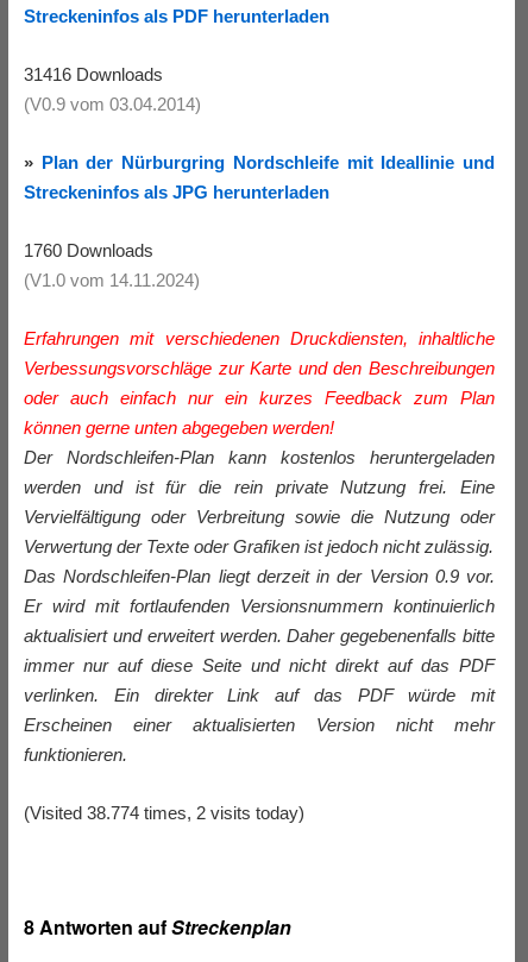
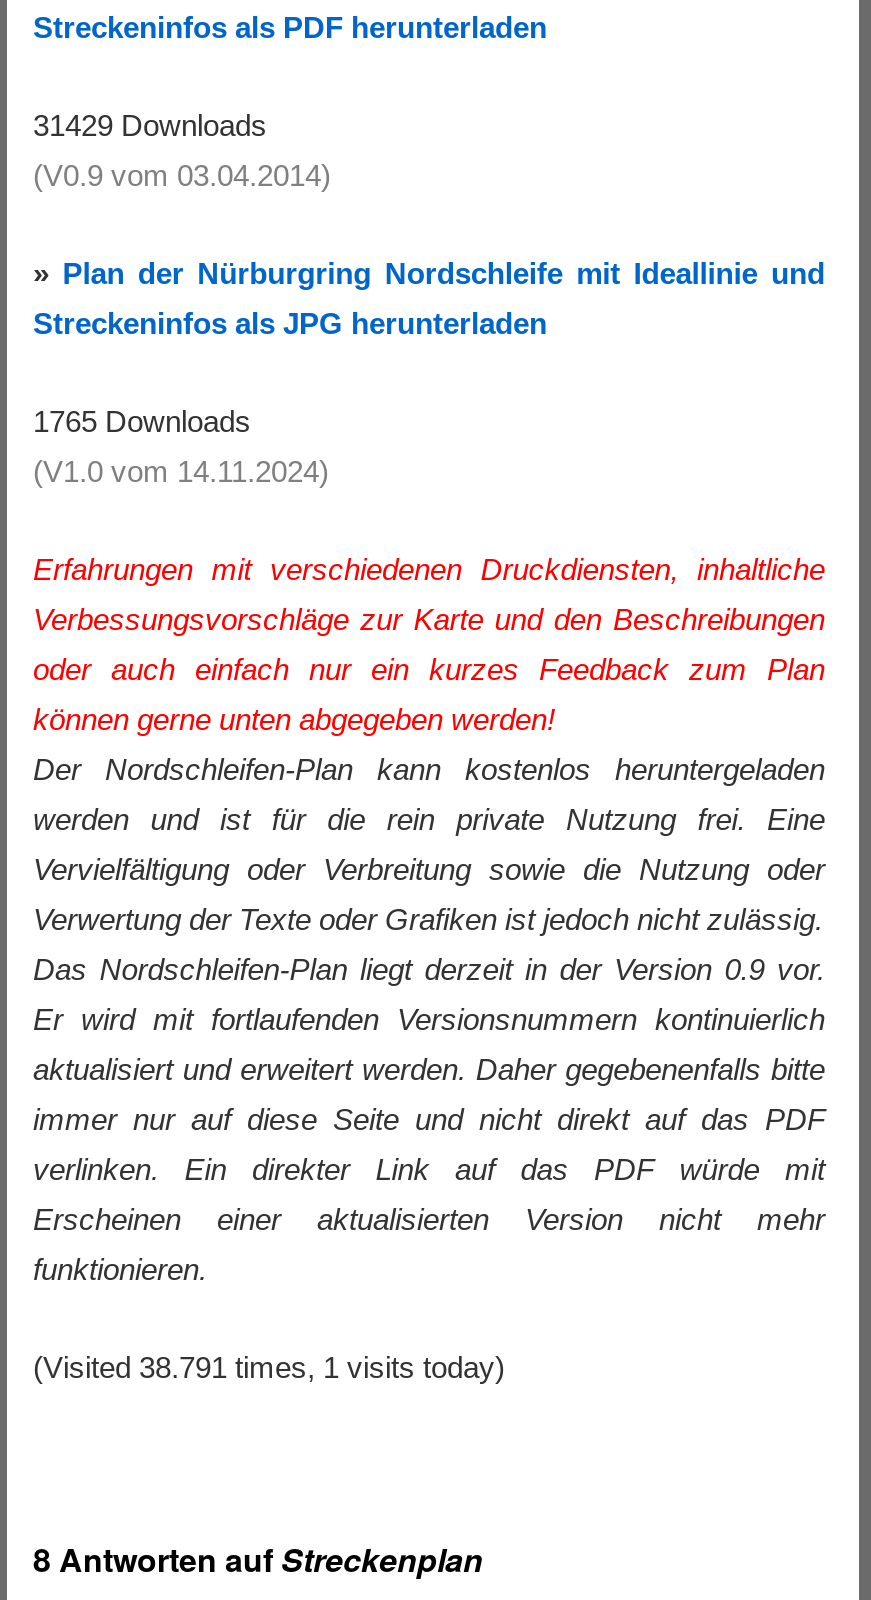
- 31416 Downloads
+ 31429 Downloads

- 1760 Downloads
+ 1765 Downloads

- (Visited 38.774 times, 2 visits today)
+ (Visited 38.791 times, 1 visits today)
